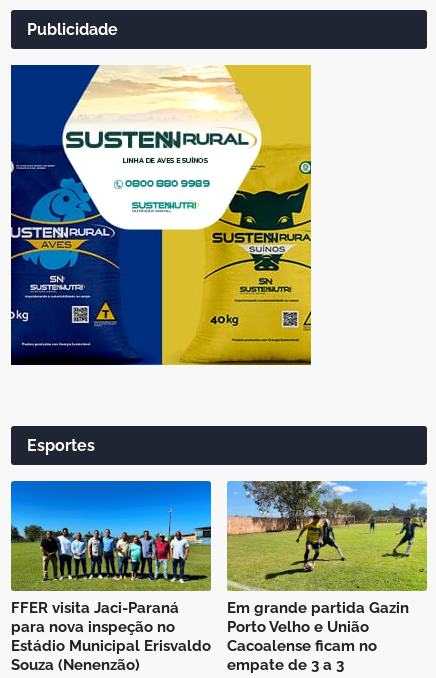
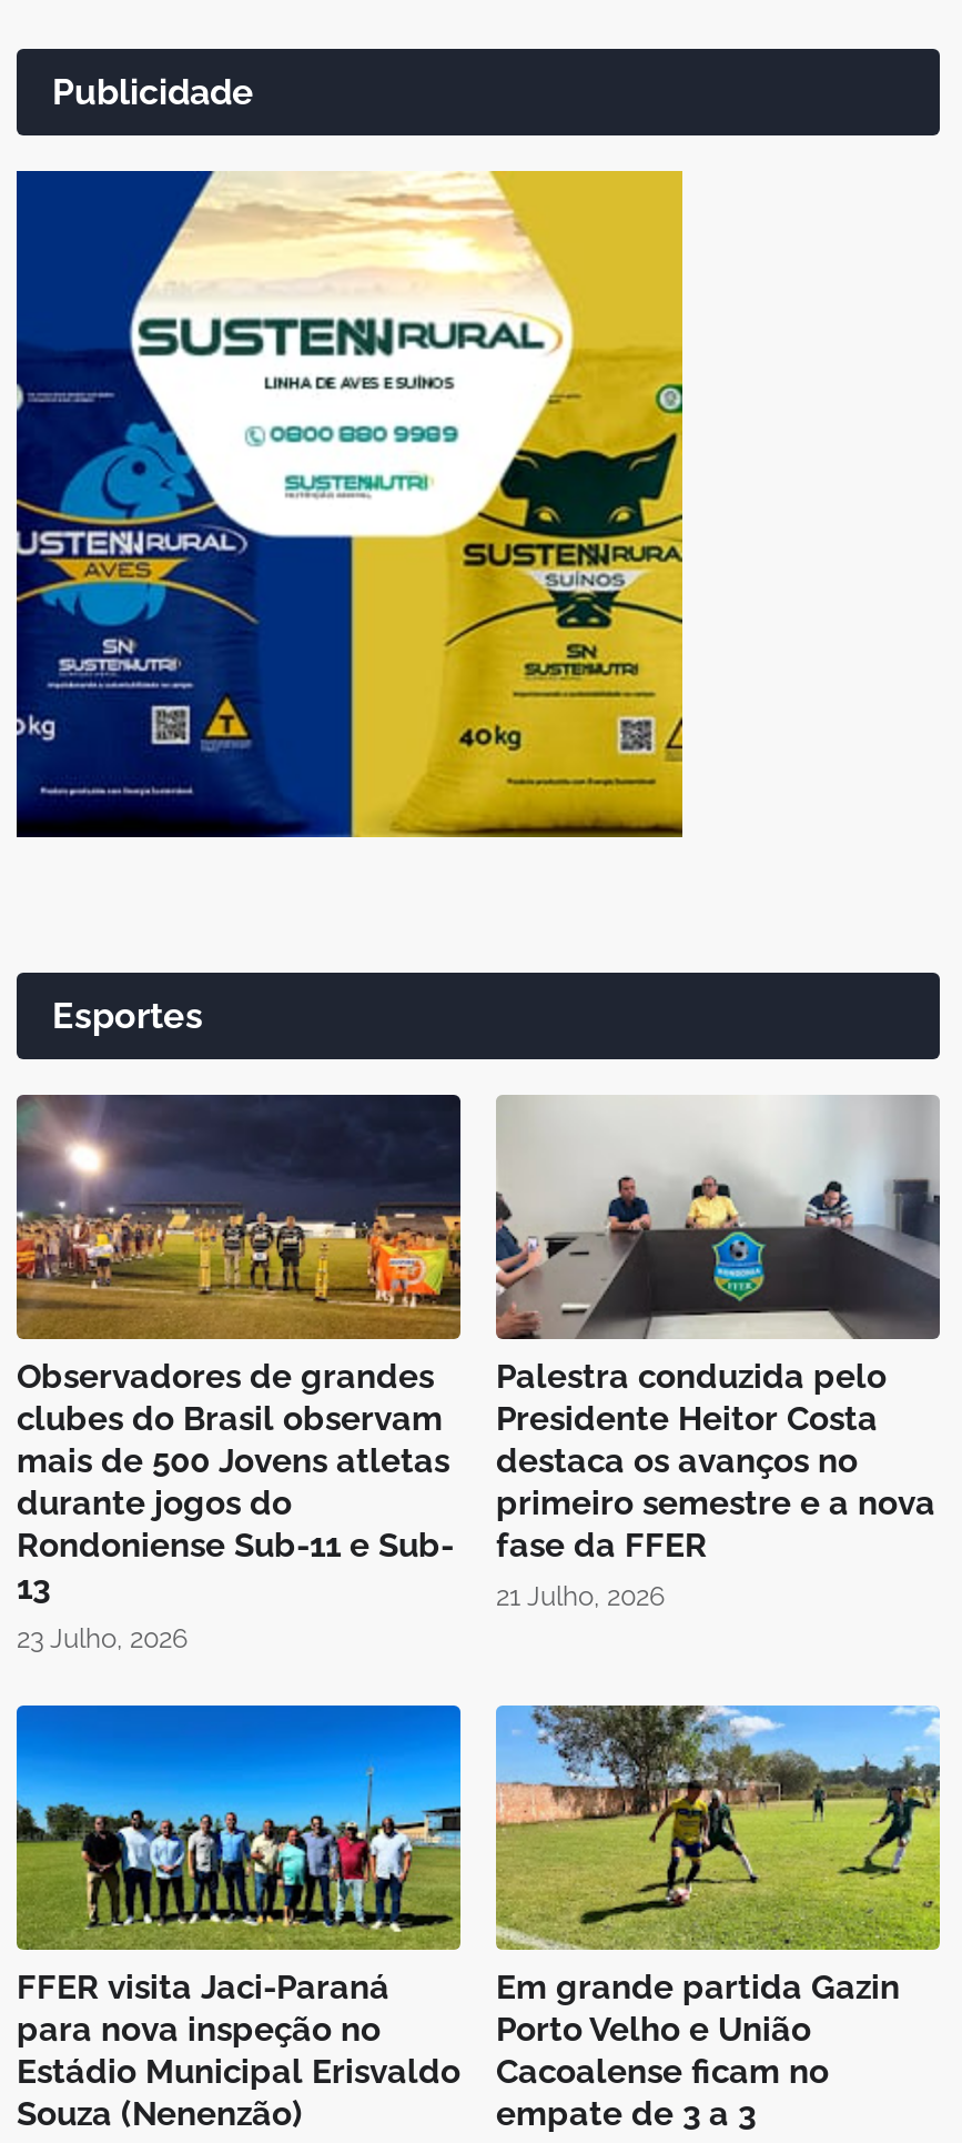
+ [image]
+ Observadores de grandes
+ clubes do Brasil observam
+ mais de 500 Jovens atletas
+ durante jogos do
+ Rondoniense Sub-11 e Sub-
+ 13
+ 23 Julho, 2026

+ [image]
+ Palestra conduzida pelo
+ Presidente Heitor Costa
+ destaca os avanços no
+ primeiro semestre e a nova
+ fase da FFER
+ 21 Julho, 2026
